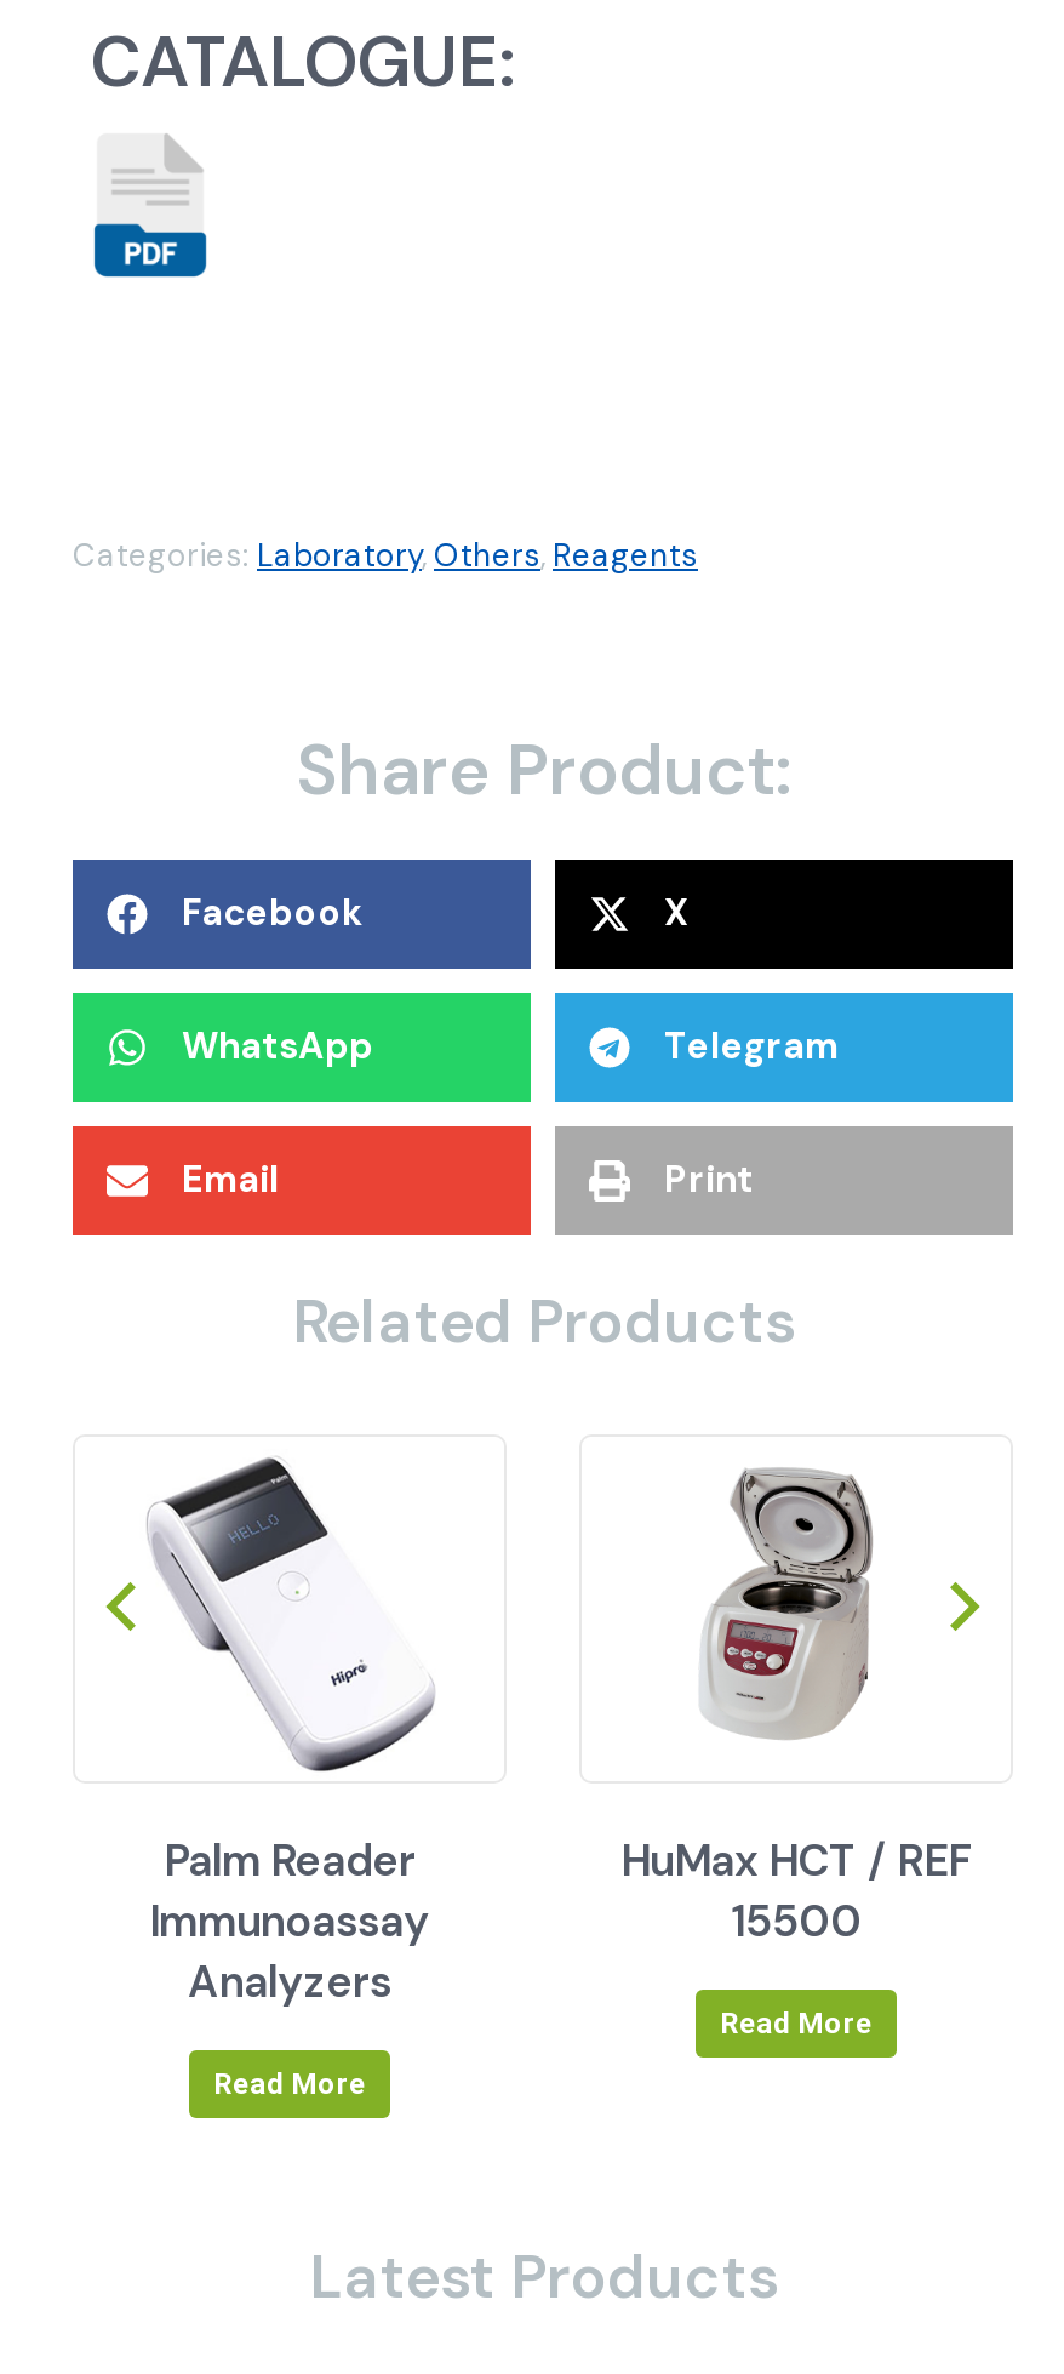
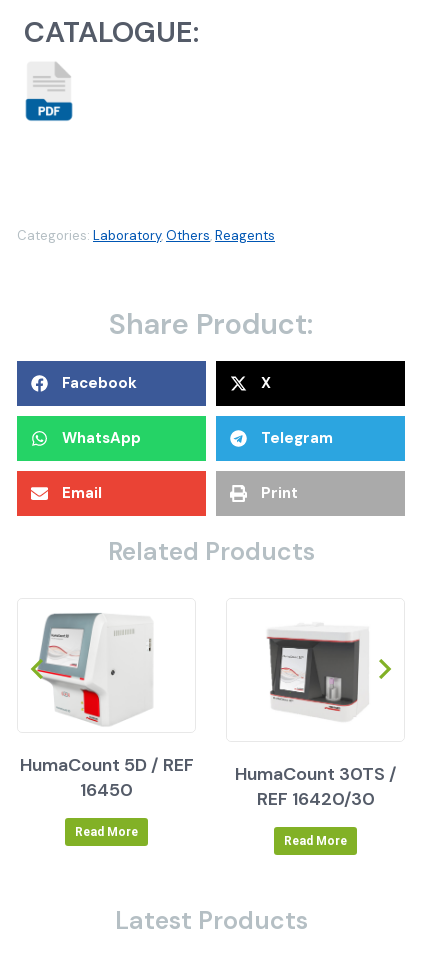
- [image]
- Palm Reader
- Immunoassay
- Analyzers
+ [image]
+ HumaCount 5D / REF
+ 16450

- [image]
+ [image]

- HuMax HCT / REF
- 15500
+ HumaCount 30TS /
+ REF 16420/30
